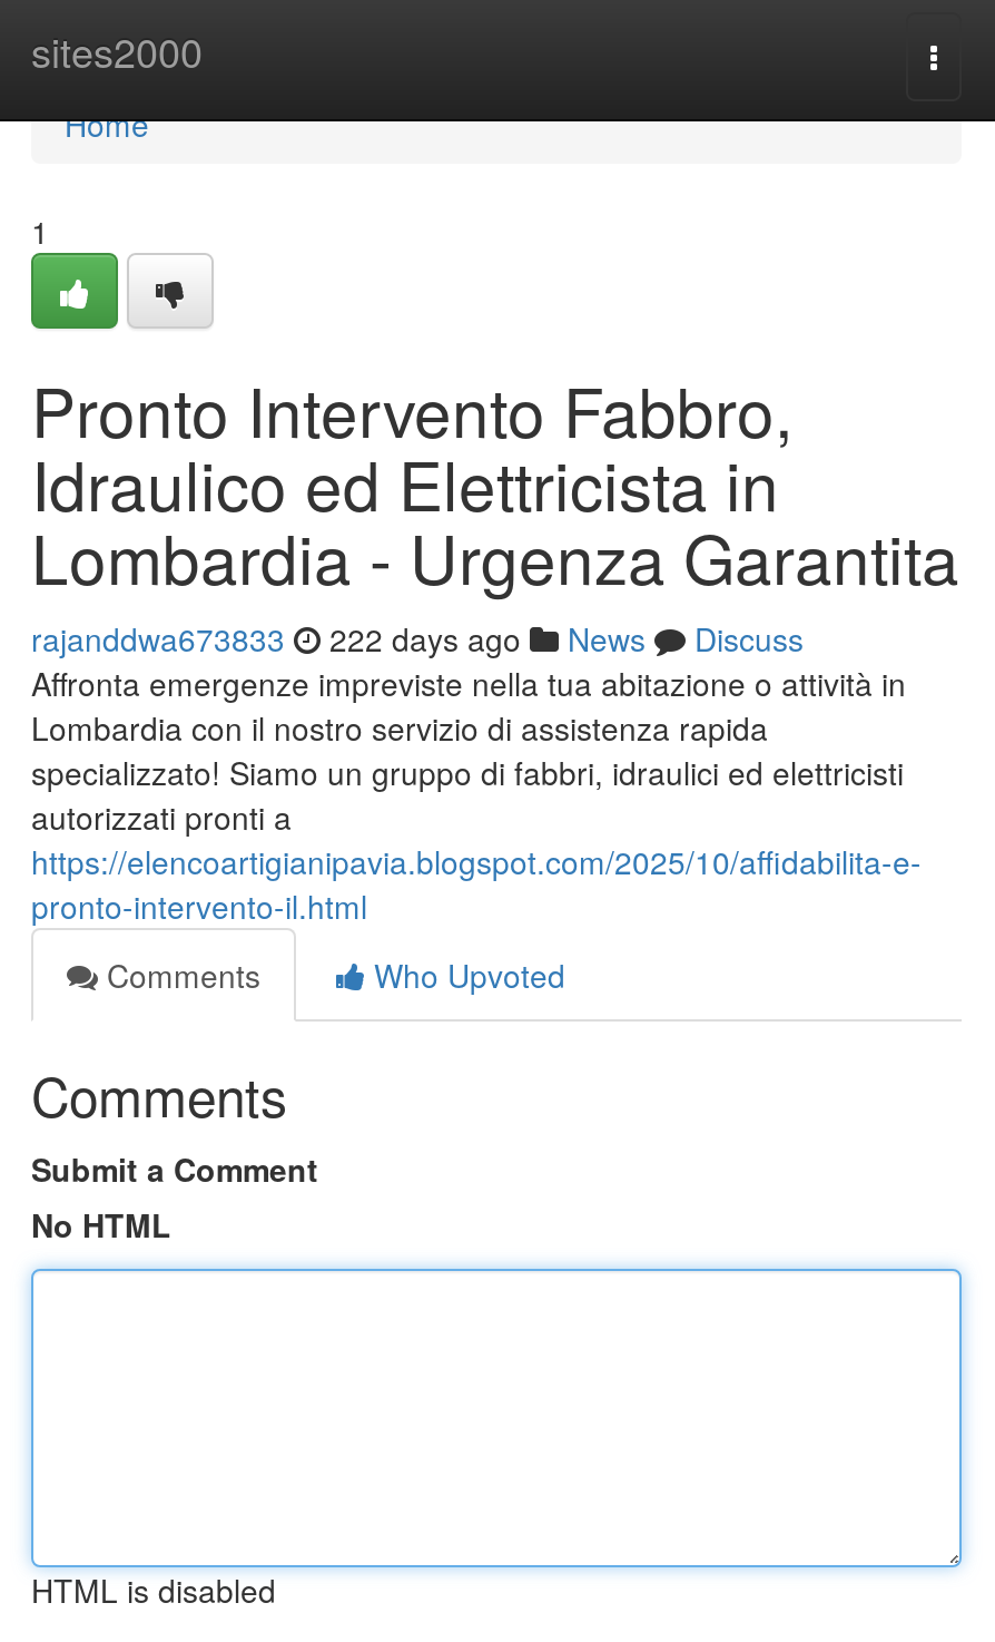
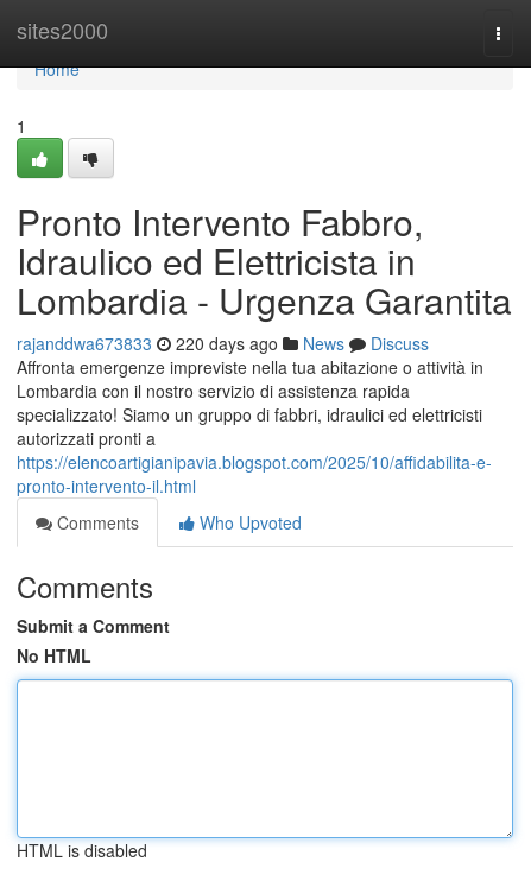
- rajanddwa673833 222 days ago News Discuss
+ rajanddwa673833 220 days ago News Discuss
